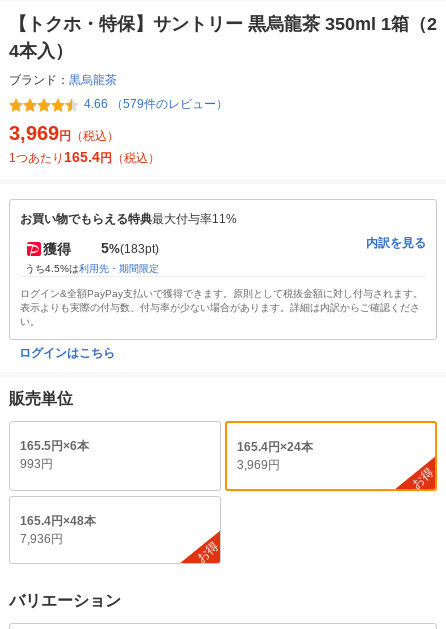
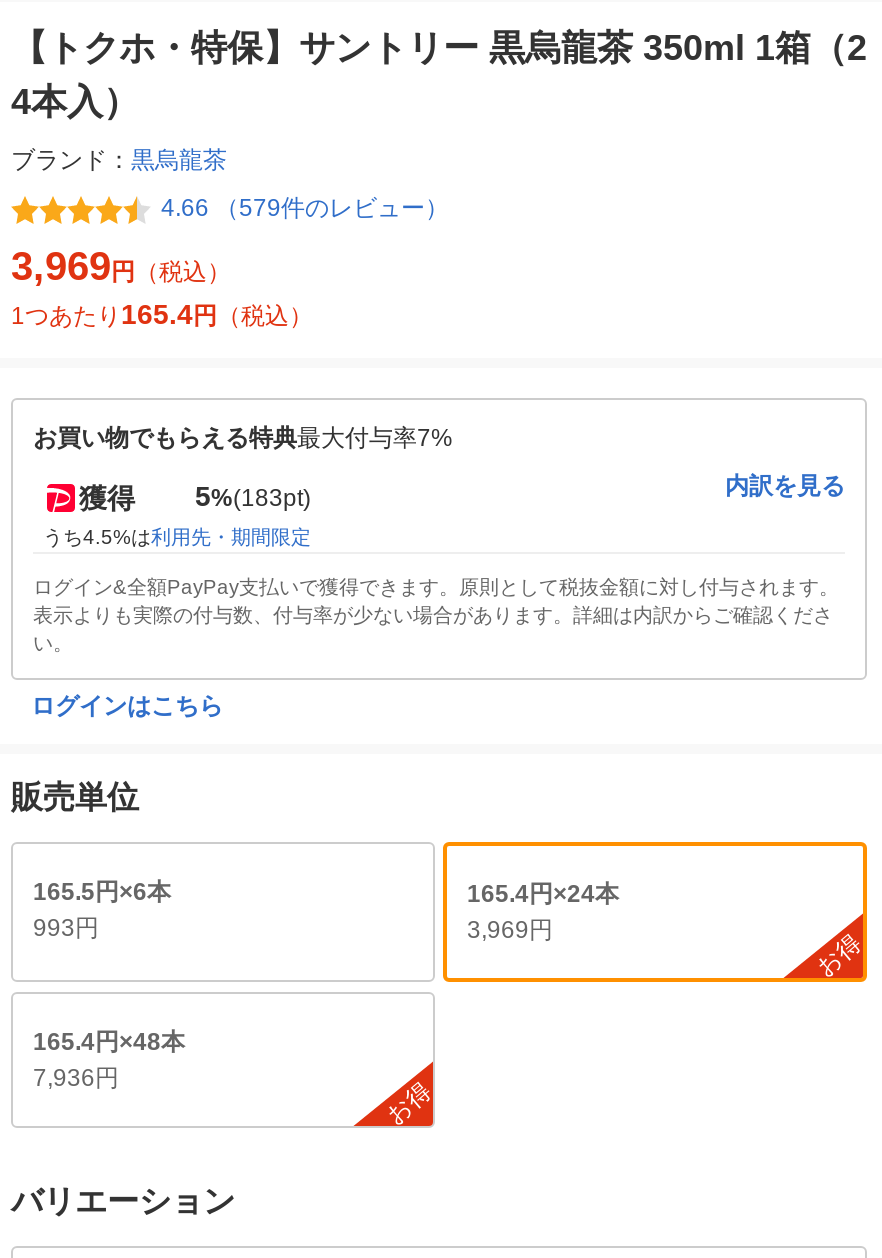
- お買い物でもらえる特典最大付与率11%
+ お買い物でもらえる特典最大付与率7%
